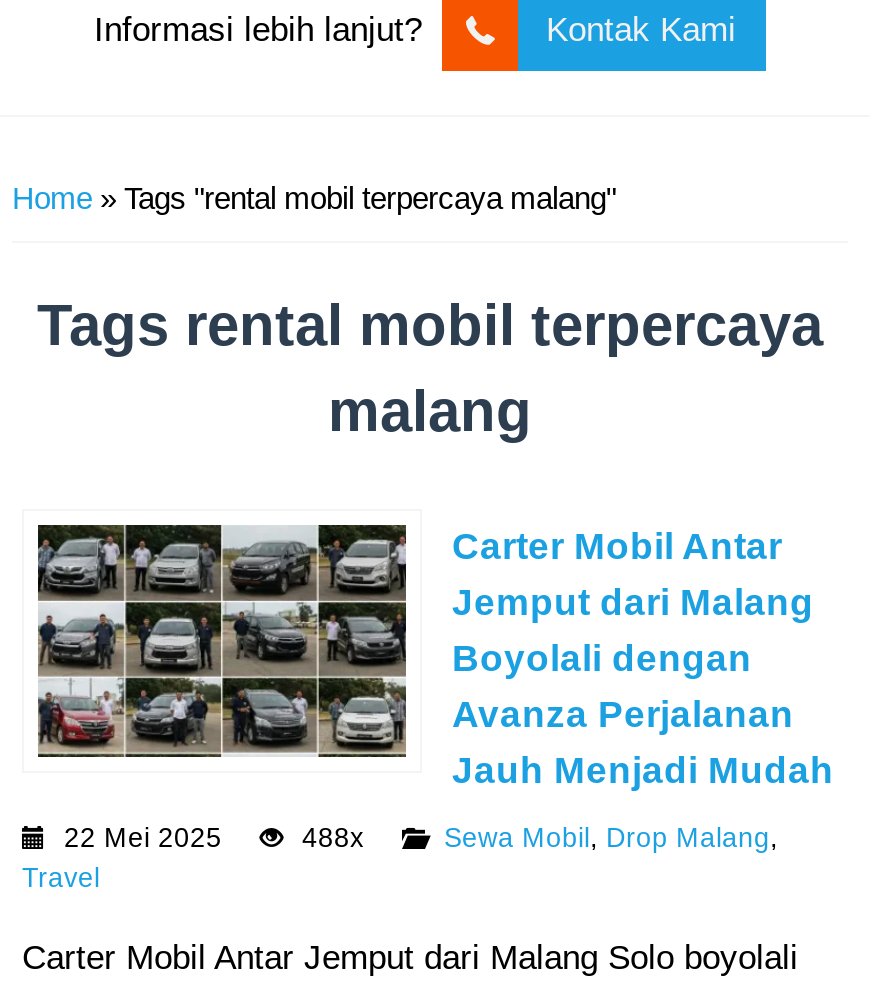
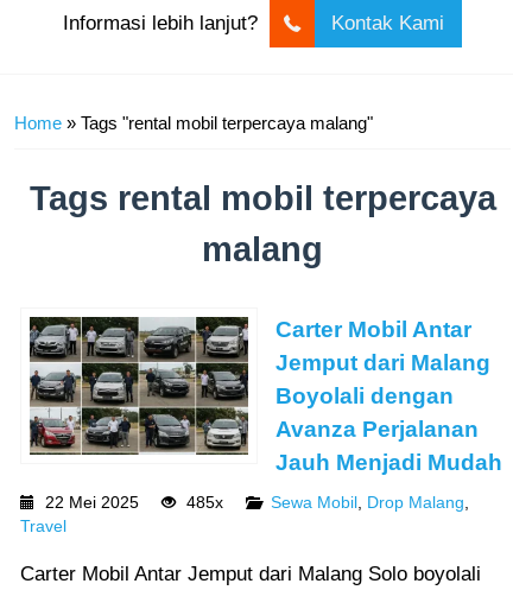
- 488x
+ 485x
